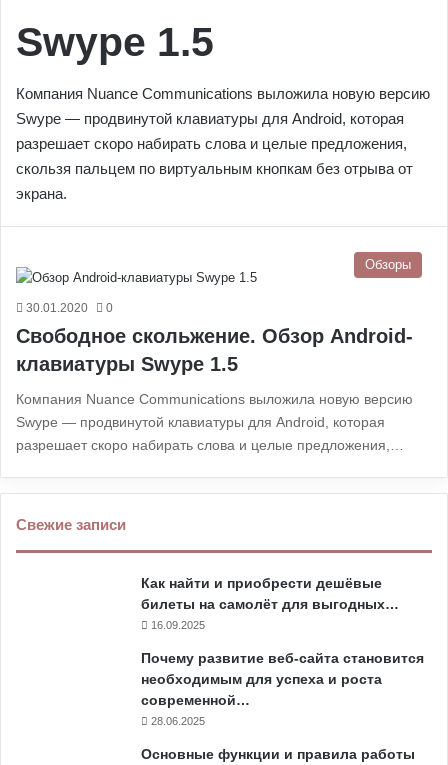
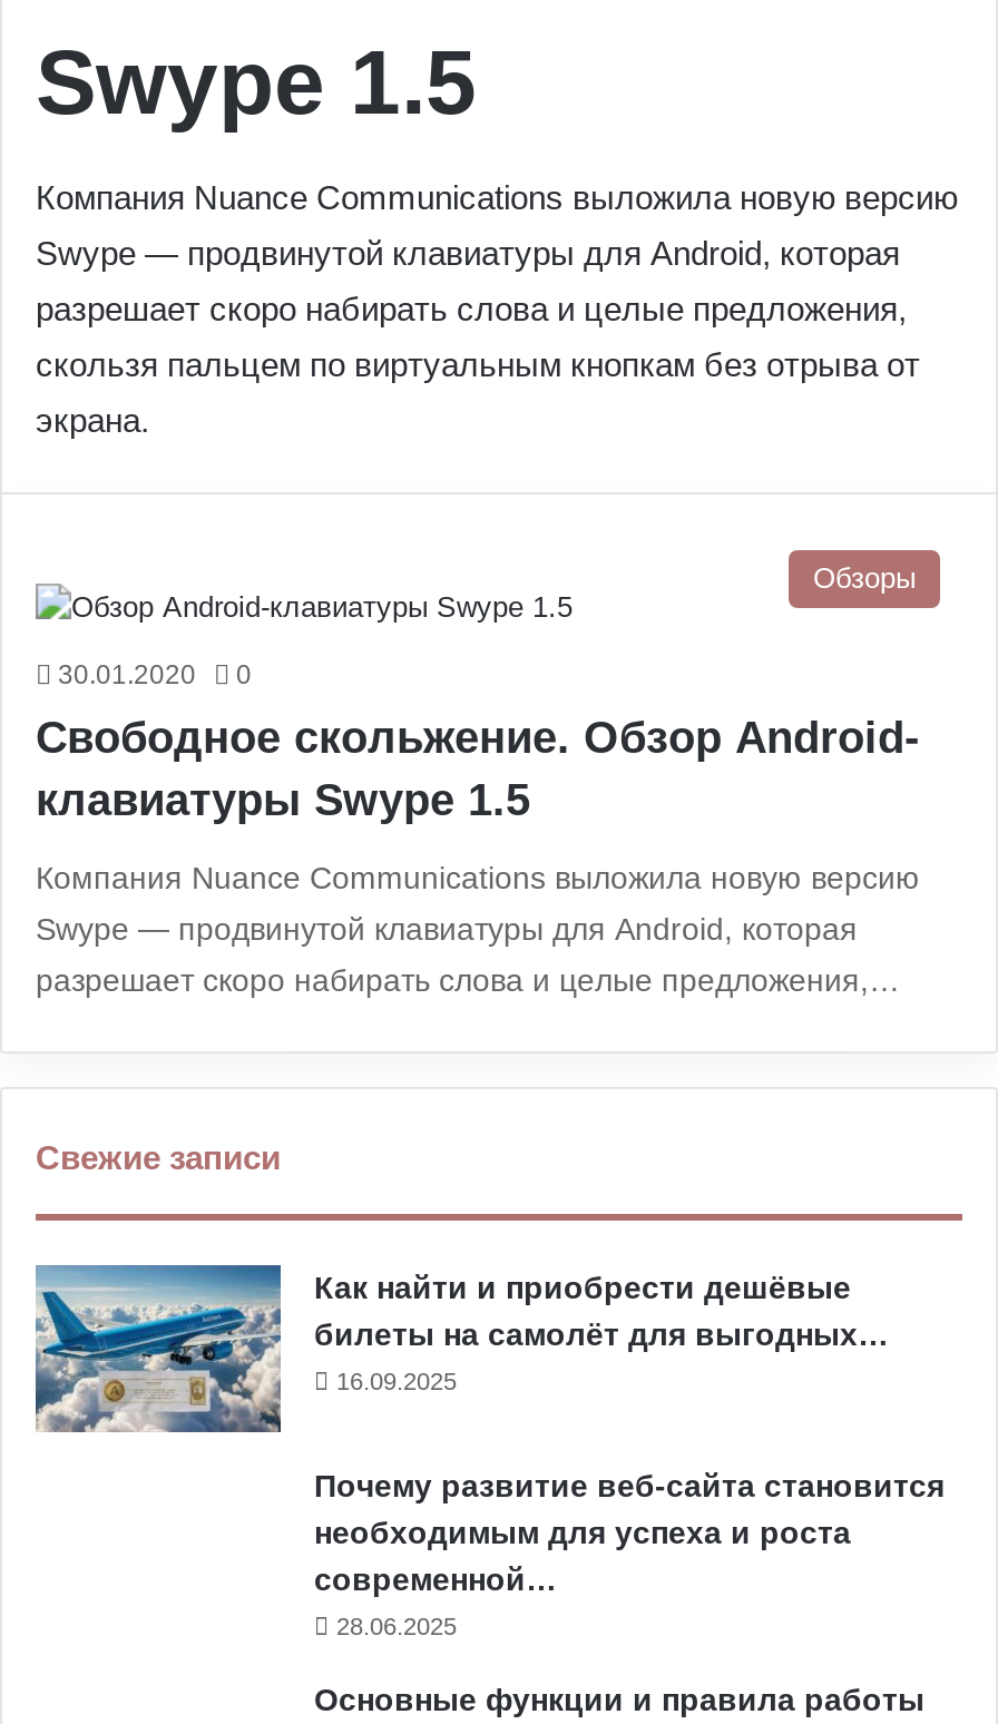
+ [image]
